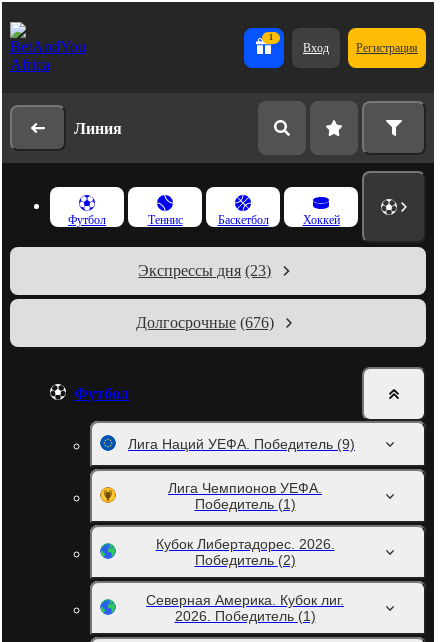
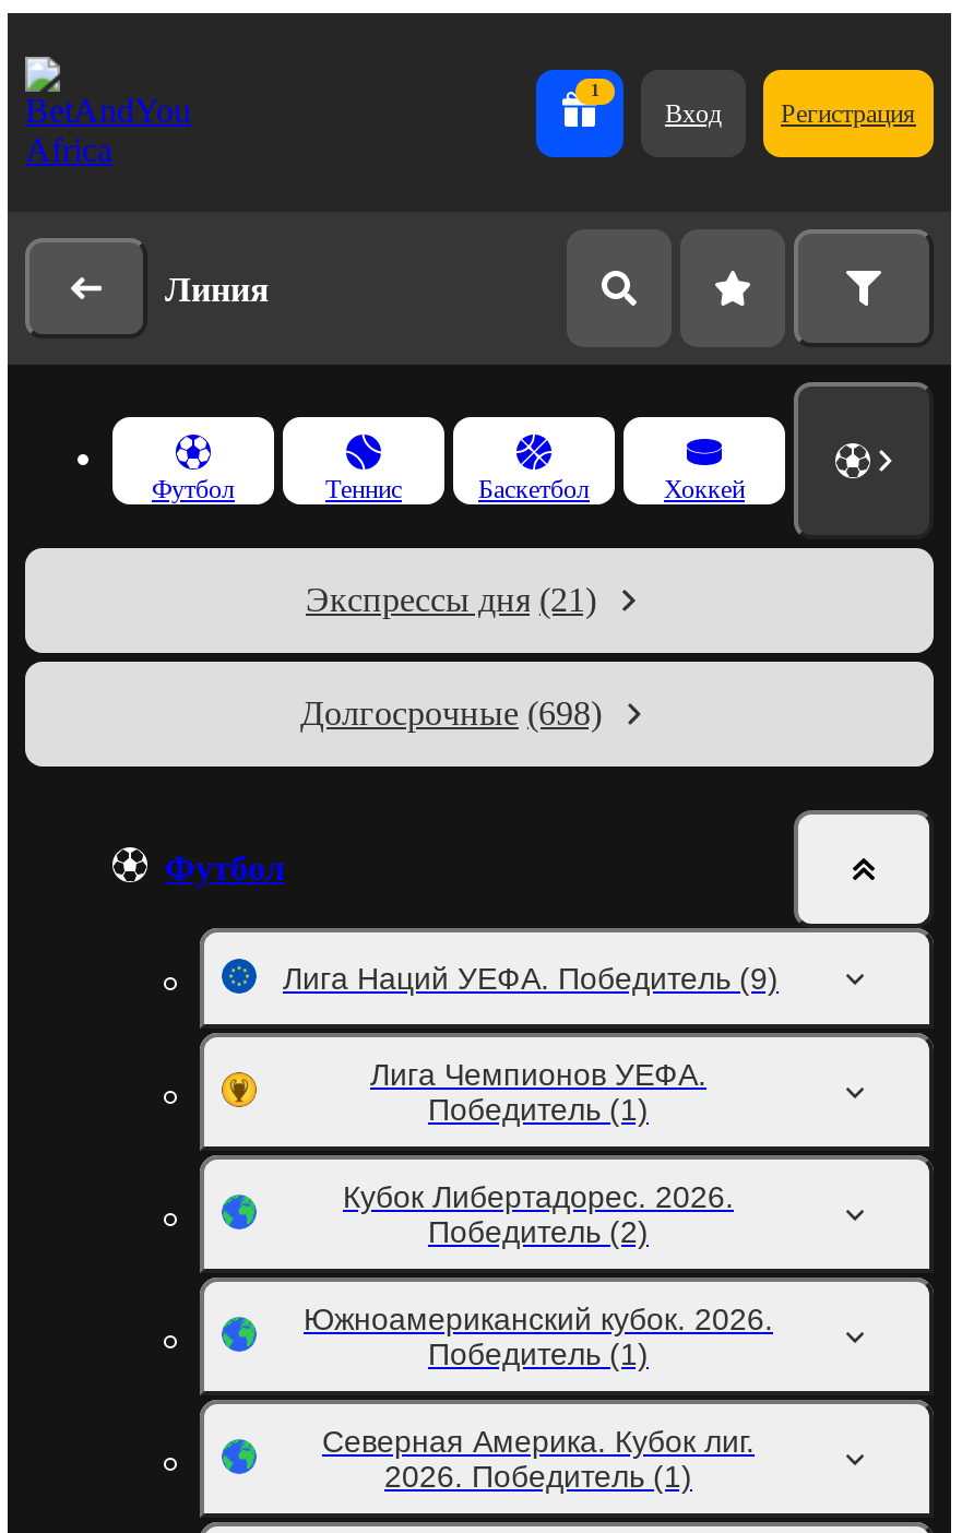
- Экспрессы дня (23)
+ Экспрессы дня (21)

- Долгосрочные (676)
+ Долгосрочные (698)

+ Южноамериканский кубок. 2026.
+ Победитель (1)
